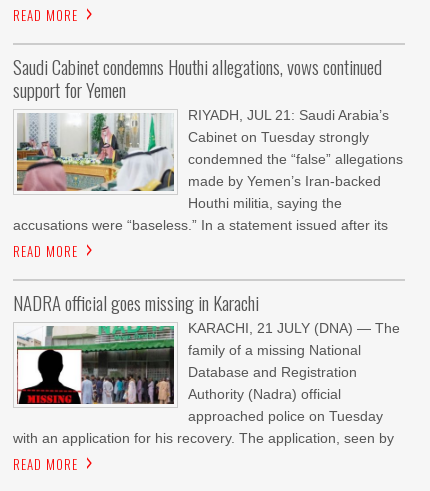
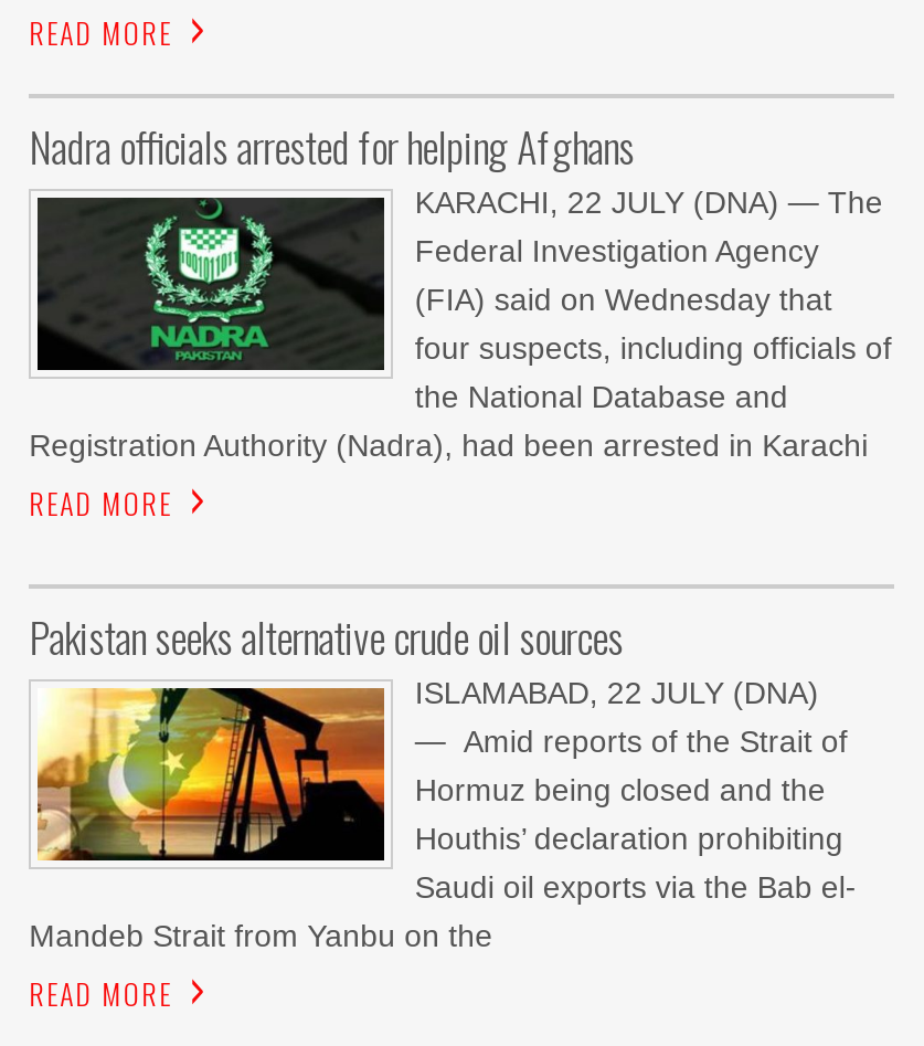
- [image]
- Saudi Cabinet condemns Houthi allegations, vows continued
- support for Yemen
- RIYADH, JUL 21: Saudi Arabia’s
- Cabinet on Tuesday strongly
- condemned the “false” allegations
- made by Yemen’s Iran-backed
- Houthi militia, saying the
- accusations were “baseless.” In a statement issued after its
+ [image]
+ Nadra officials arrested for helping Afghans
+ KARACHI, 22 JULY (DNA) — The
+ Federal Investigation Agency
+ (FIA) said on Wednesday that
+ four suspects, including officials of
+ the National Database and
+ Registration Authority (Nadra), had been arrested in Karachi

- [image]
- NADRA official goes missing in Karachi
- KARACHI, 21 JULY (DNA) — The
- family of a missing National
- Database and Registration
- Authority (Nadra) official
- approached police on Tuesday
- with an application for his recovery. The application, seen by
+ [image]
+ Pakistan seeks alternative crude oil sources
+ ISLAMABAD, 22 JULY (DNA)
+ — Amid reports of the Strait of
+ Hormuz being closed and the
+ Houthis’ declaration prohibiting
+ Saudi oil exports via the Bab el-
+ Mandeb Strait from Yanbu on the
